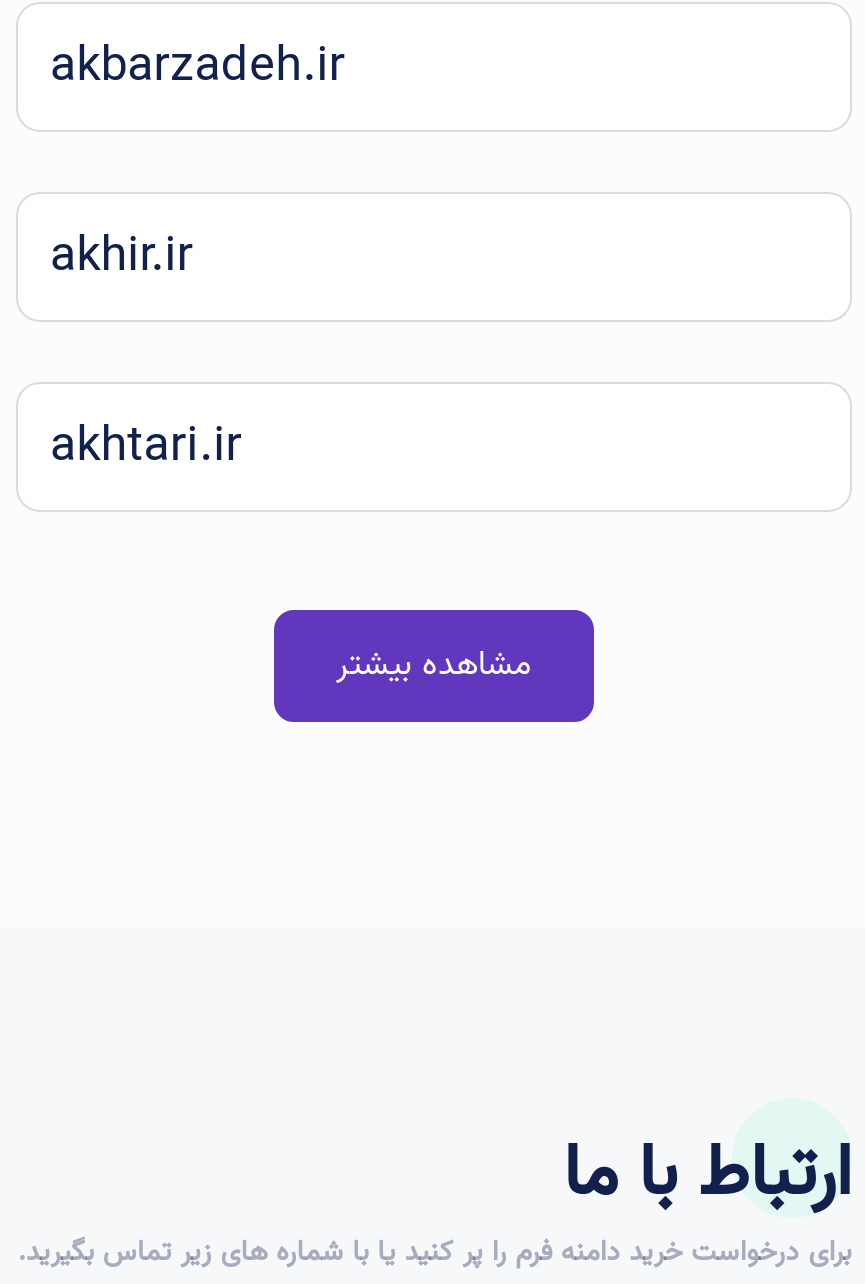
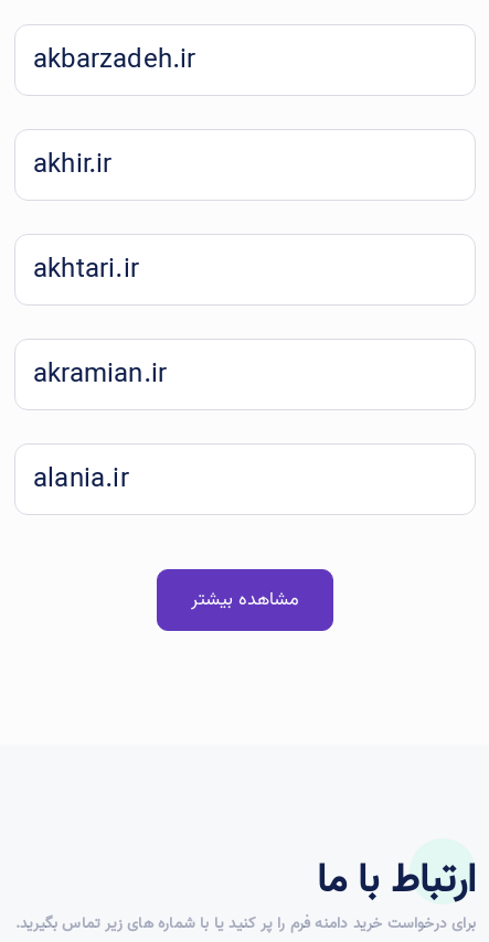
+ akramian.ir
+ alania.ir
